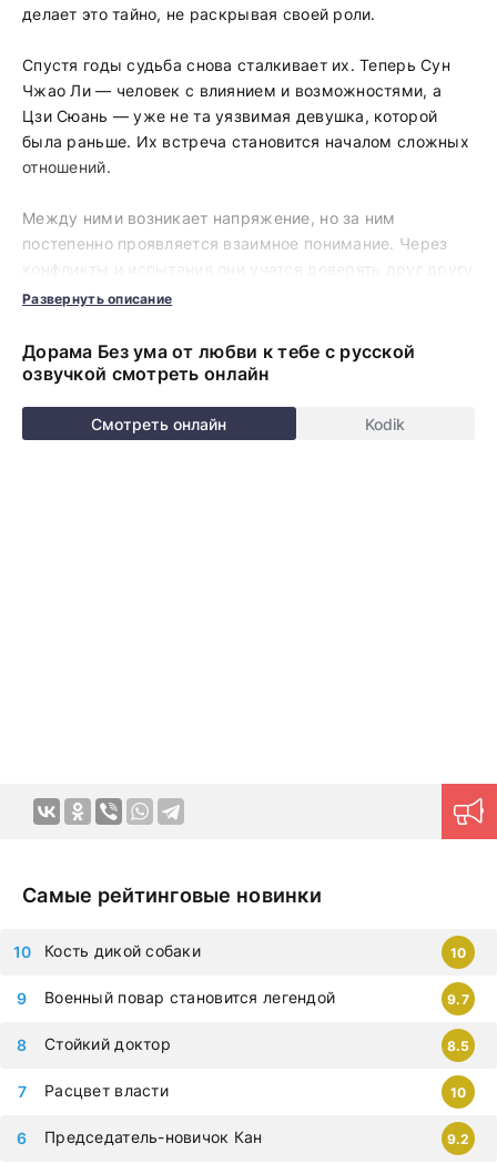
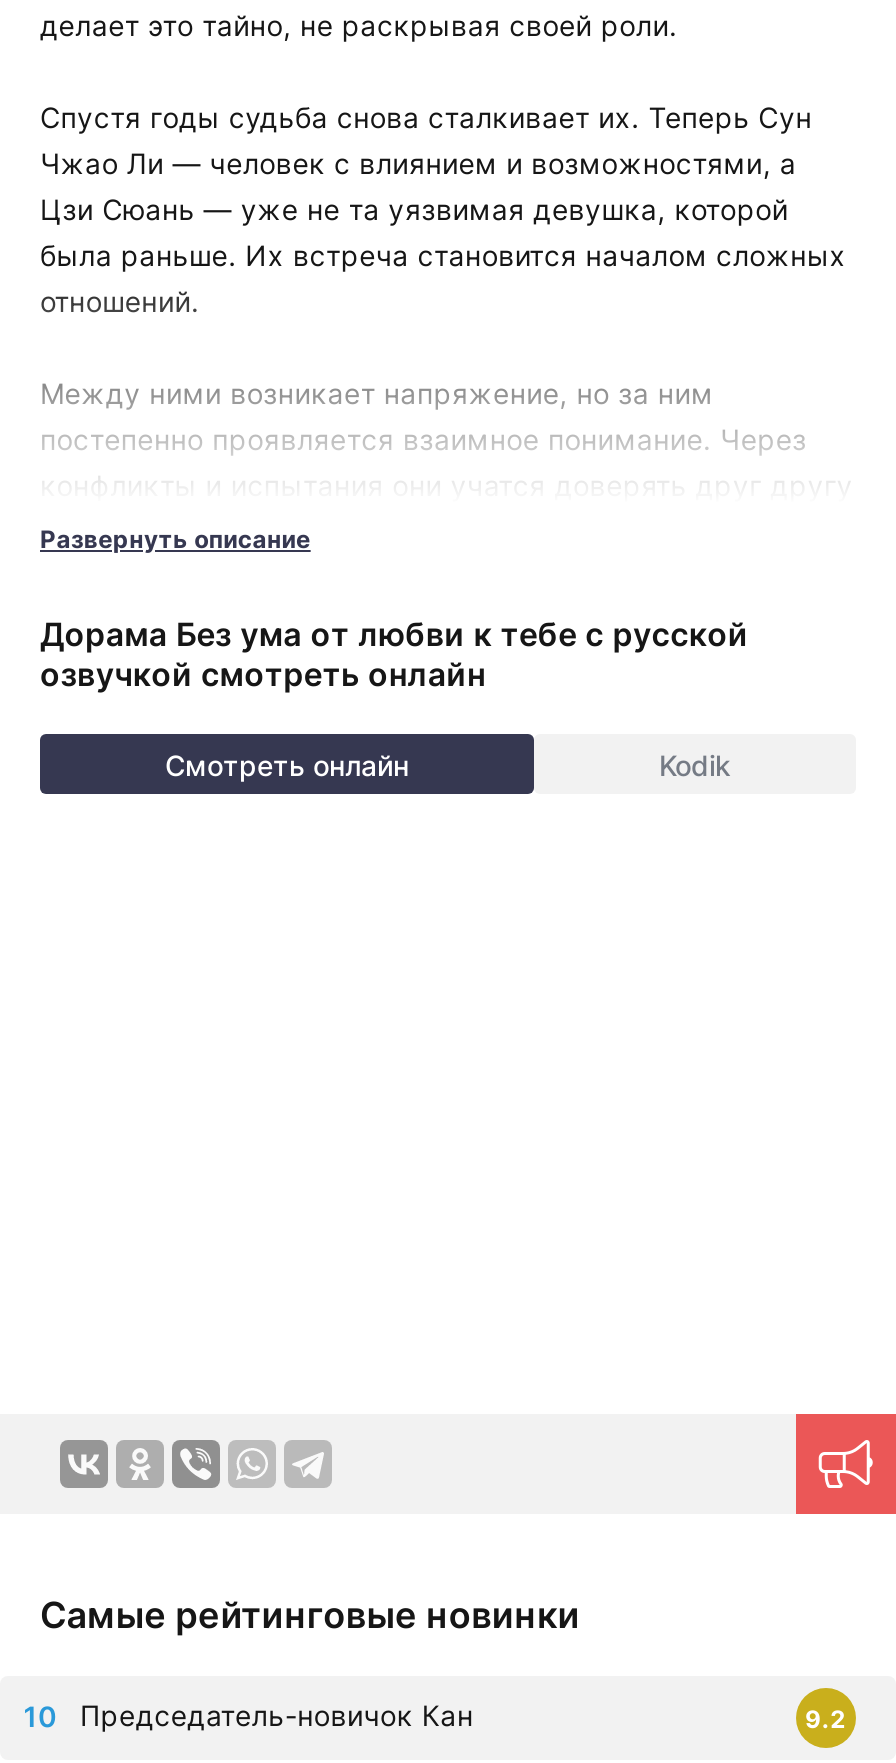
- Кость дикой собаки
- 10

- Военный повар становится легендой
- 9.7

- Стойкий доктор
- 8.5

- Расцвет власти
- 10
